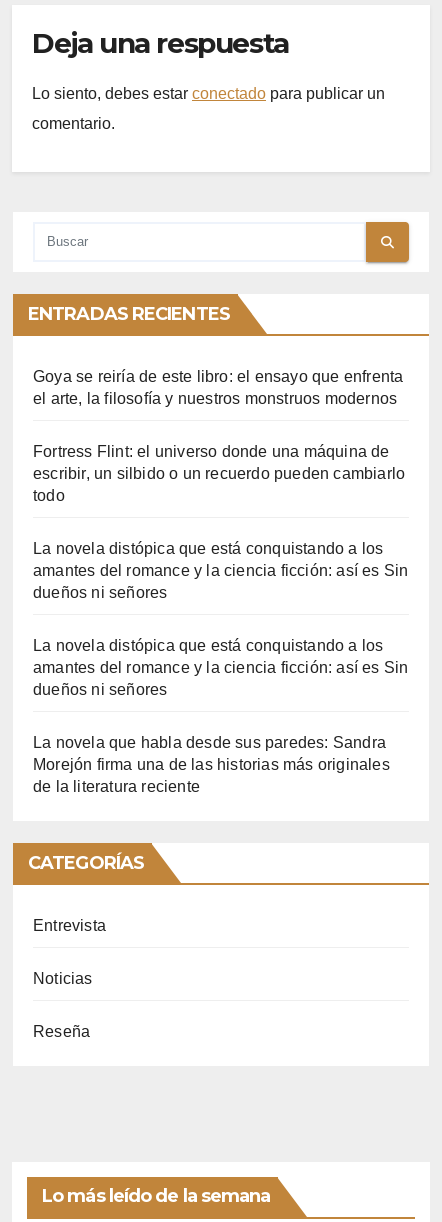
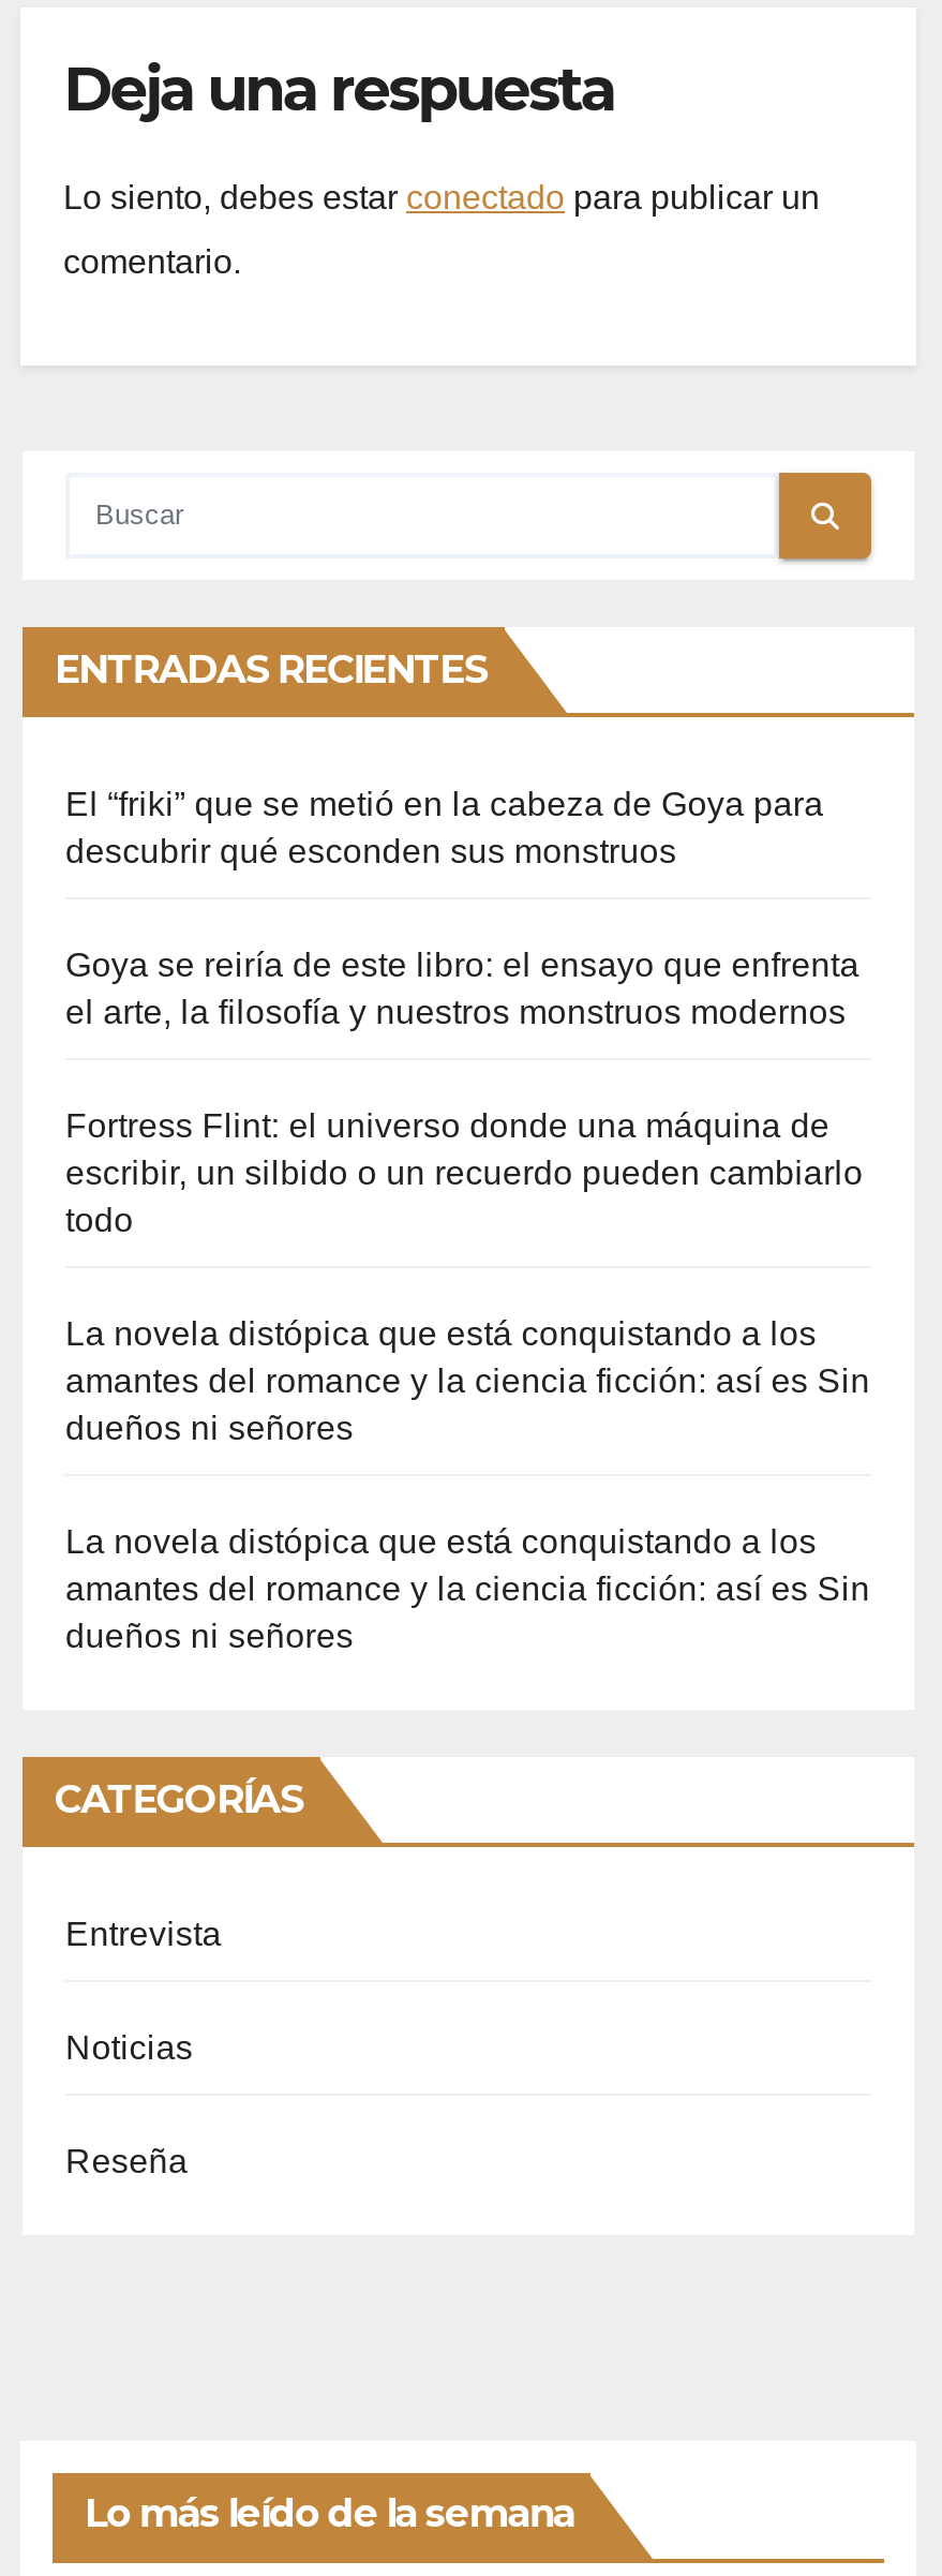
+ El “friki” que se metió en la cabeza de Goya para
+ descubrir qué esconden sus monstruos

moved down: Goya se reiría de este libro: el ensayo que enfrenta | el arte, la filosofía y nuestros monstruos modernos | Fortress Flint: el universo donde una máquina de | ... | amantes del romance y la ciencia ficción: así es Sin | dueños ni señores

- La novela que habla desde sus paredes: Sandra
- Morejón firma una de las historias más originales
- de la literatura reciente
